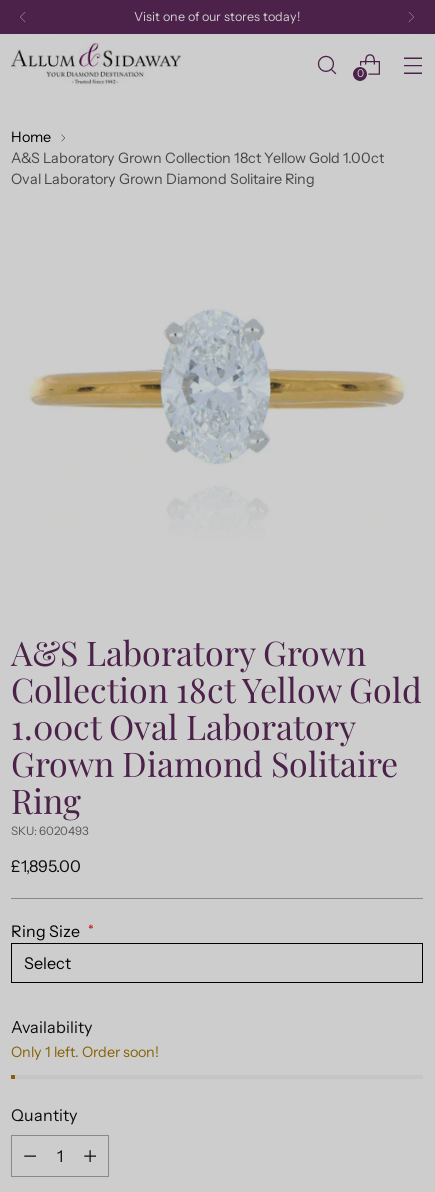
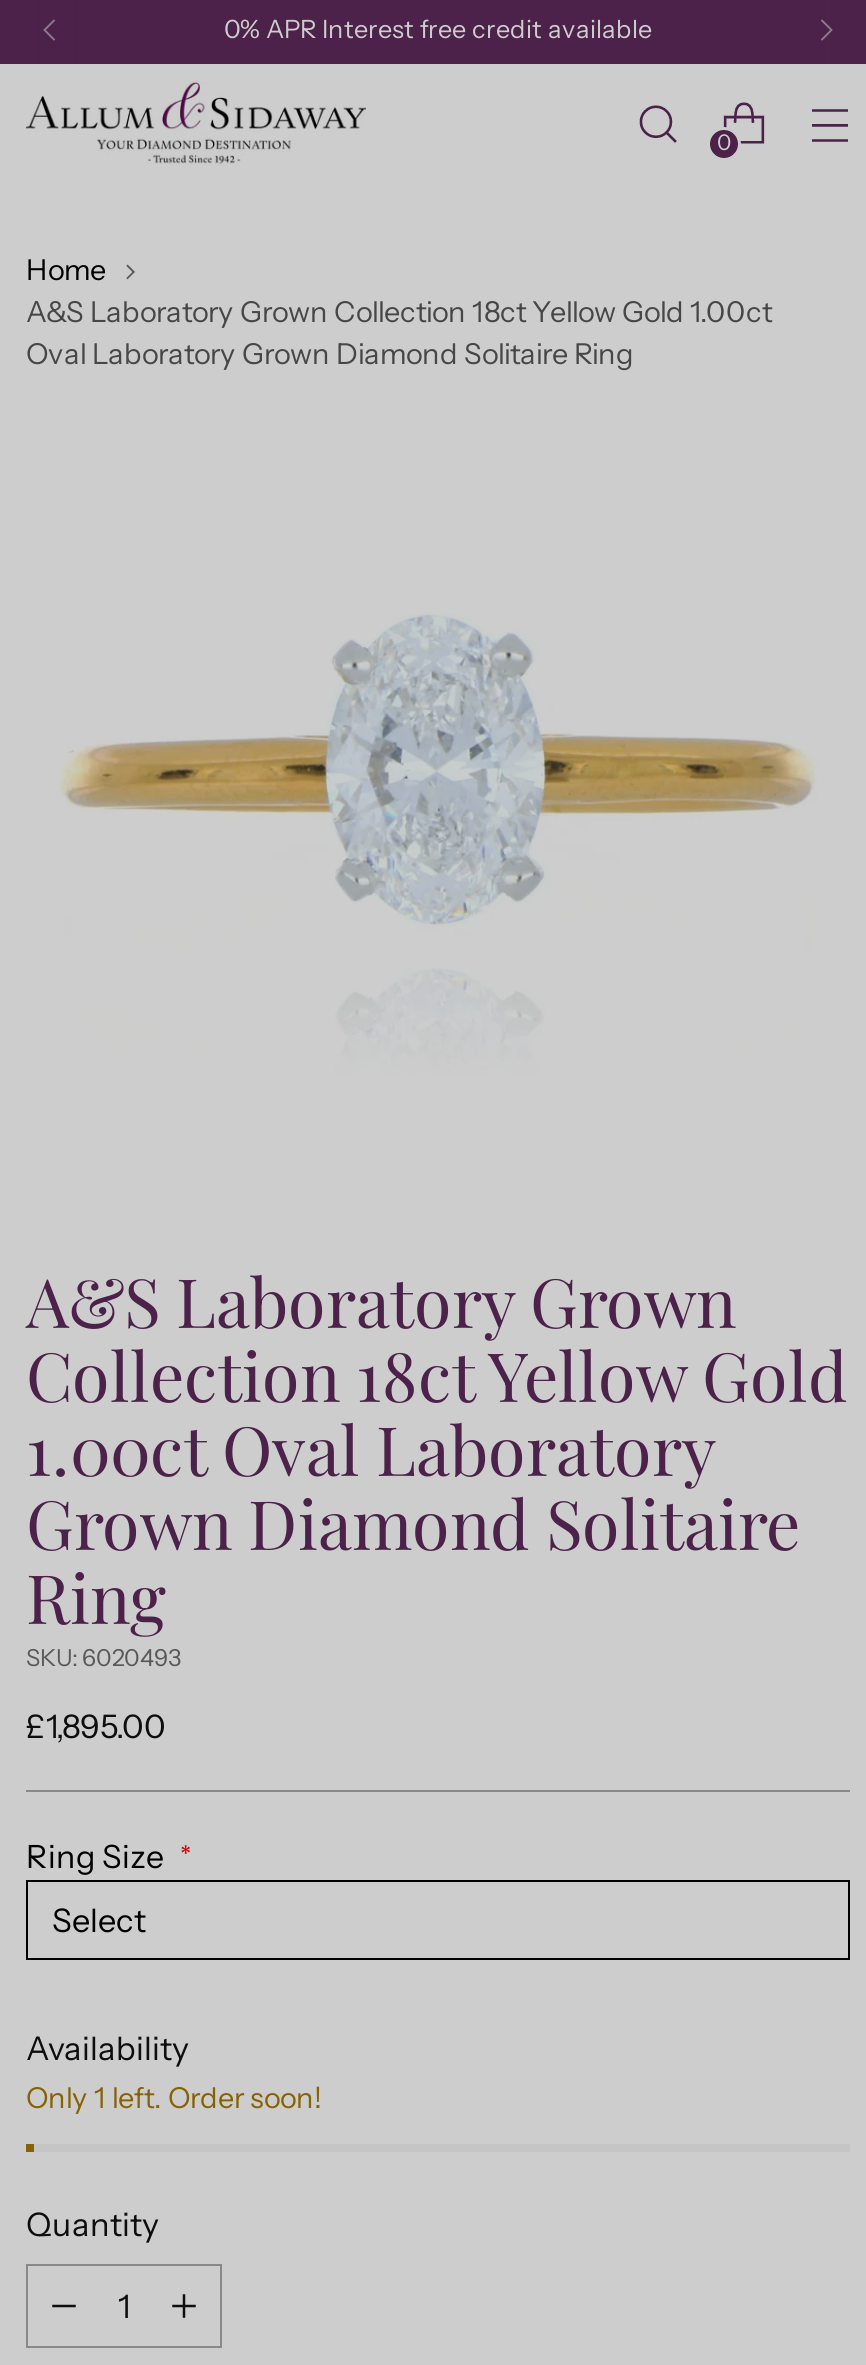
- Visit one of our stores today!
+ 0% APR Interest free credit available
